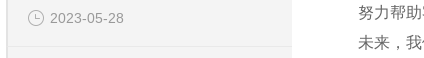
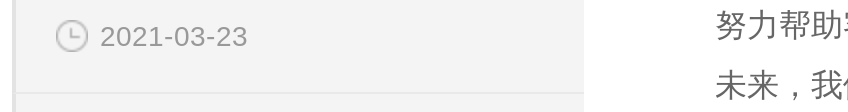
- 2023-05-28
+ 2021-03-23
